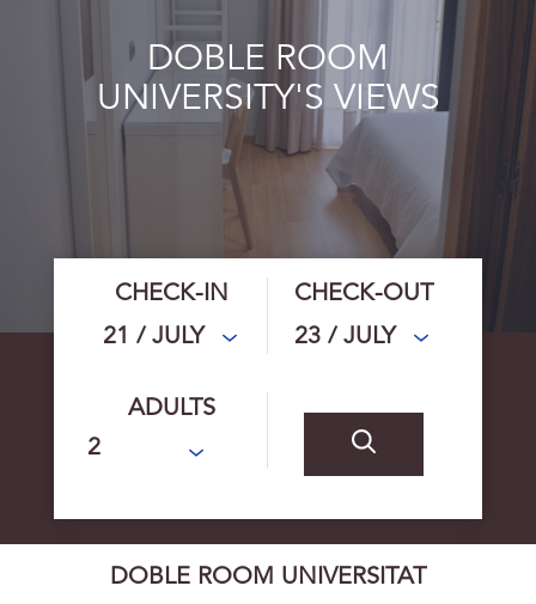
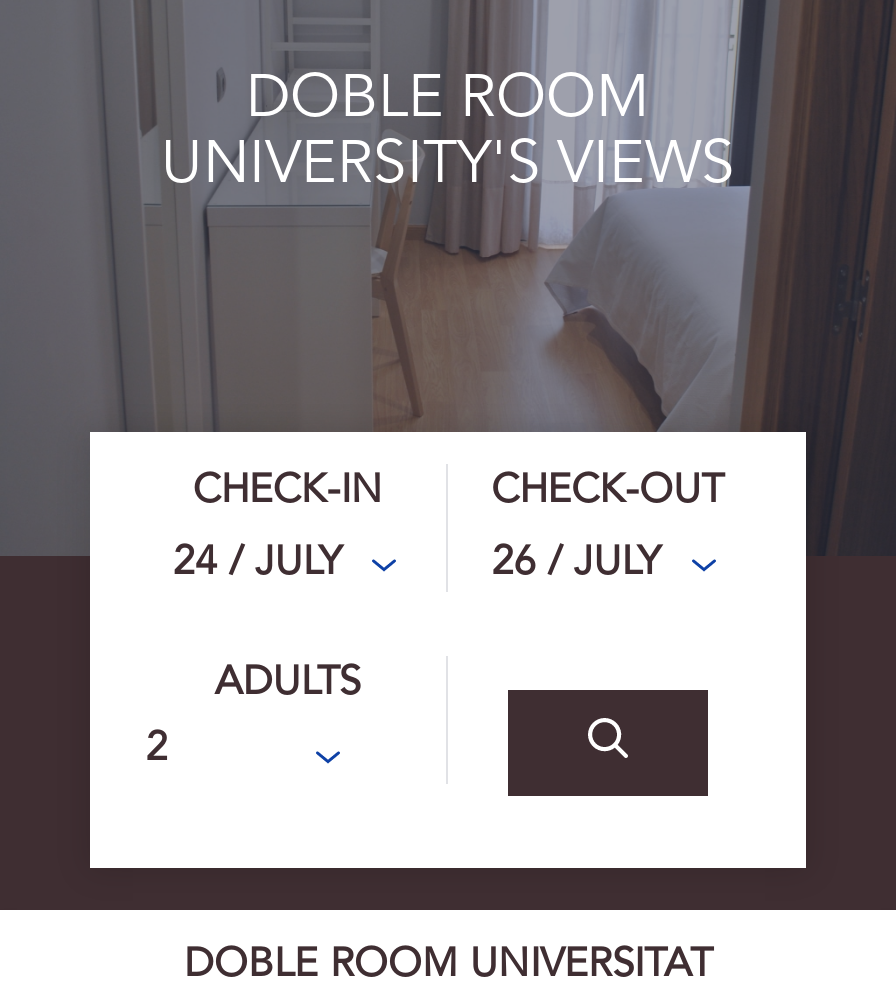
- 21 / JULY
+ 24 / JULY

- 23 / JULY
+ 26 / JULY
